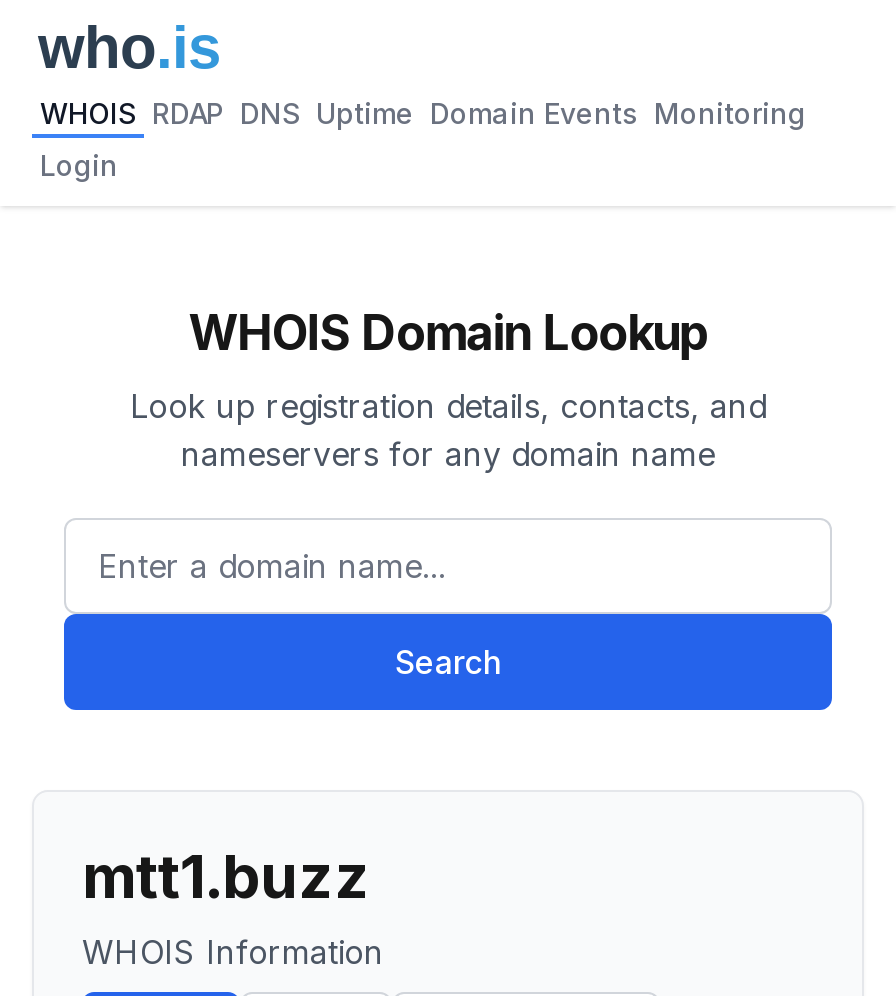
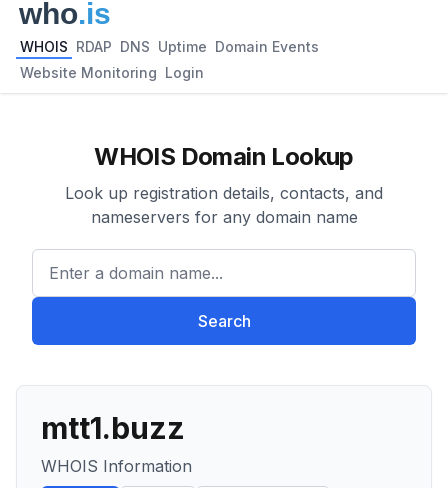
- WHOIS RDAP DNS Uptime Domain Events Monitoring
+ WHOIS RDAP DNS Uptime Domain Events

- Login
+ Website Monitoring Login
